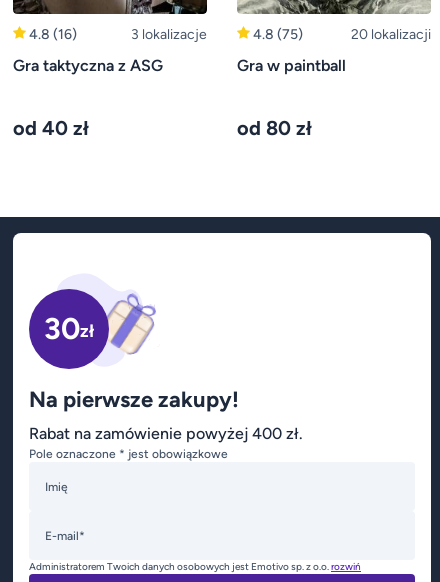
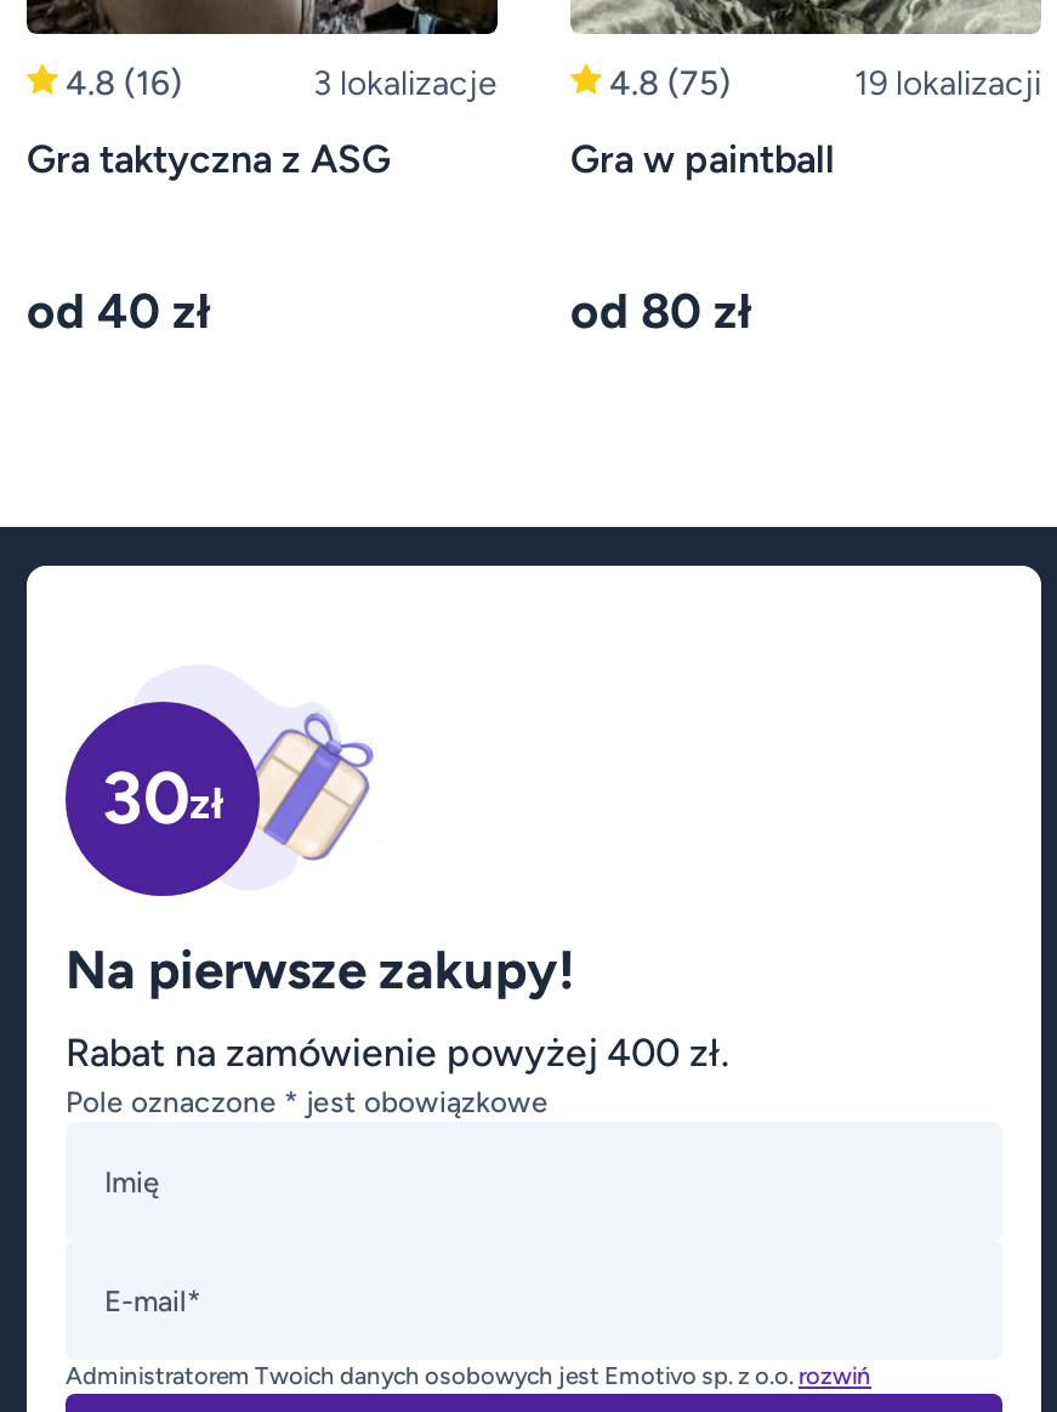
- 20 lokalizacji
+ 19 lokalizacji
